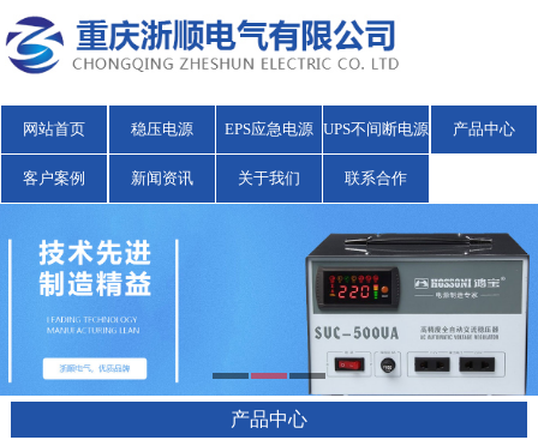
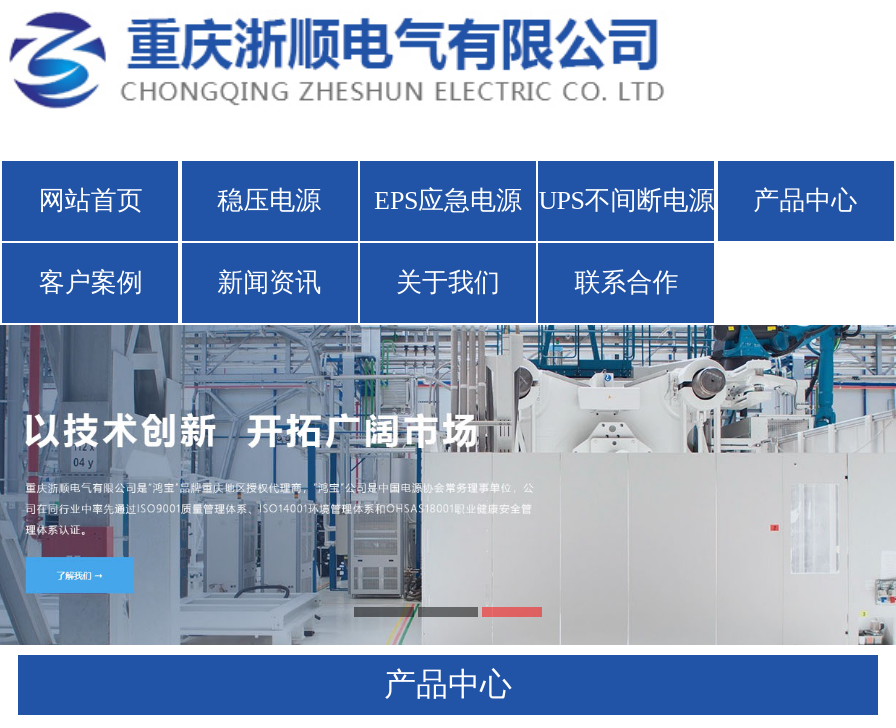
- [image]
+ [image]
